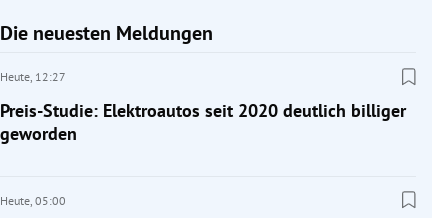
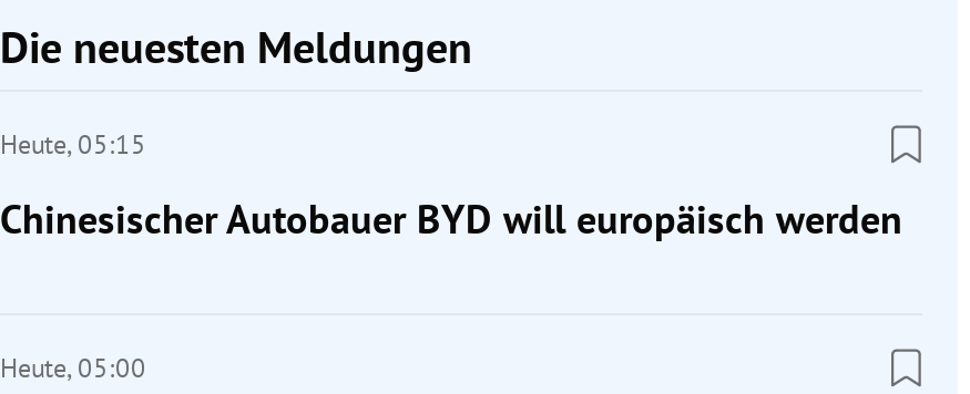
- Heute, 12:27
+ Heute, 05:15

- Preis-Studie: Elektroautos seit 2020 deutlich billiger
- geworden
+ Chinesischer Autobauer BYD will europäisch werden
